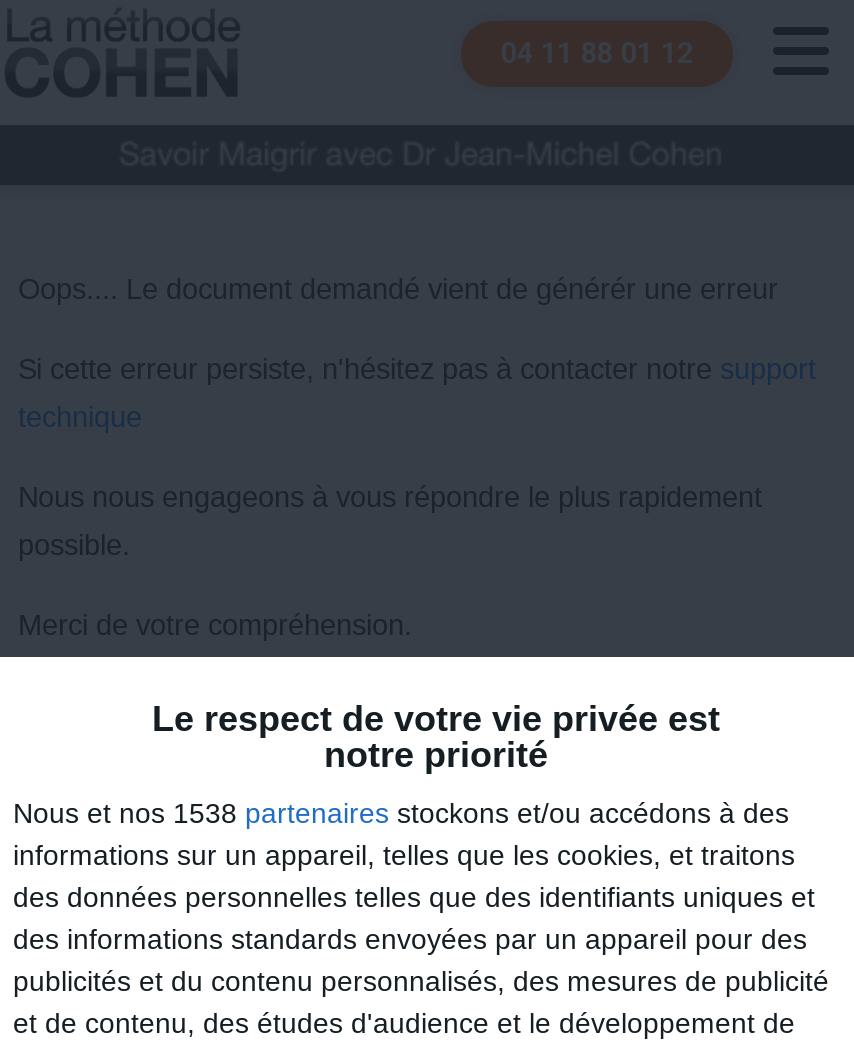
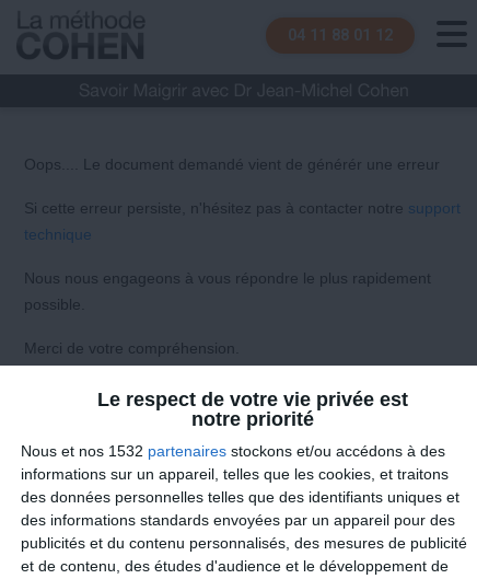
- Nous et nos 1538 partenaires stockons et/ou accédons à des
+ Nous et nos 1532 partenaires stockons et/ou accédons à des
